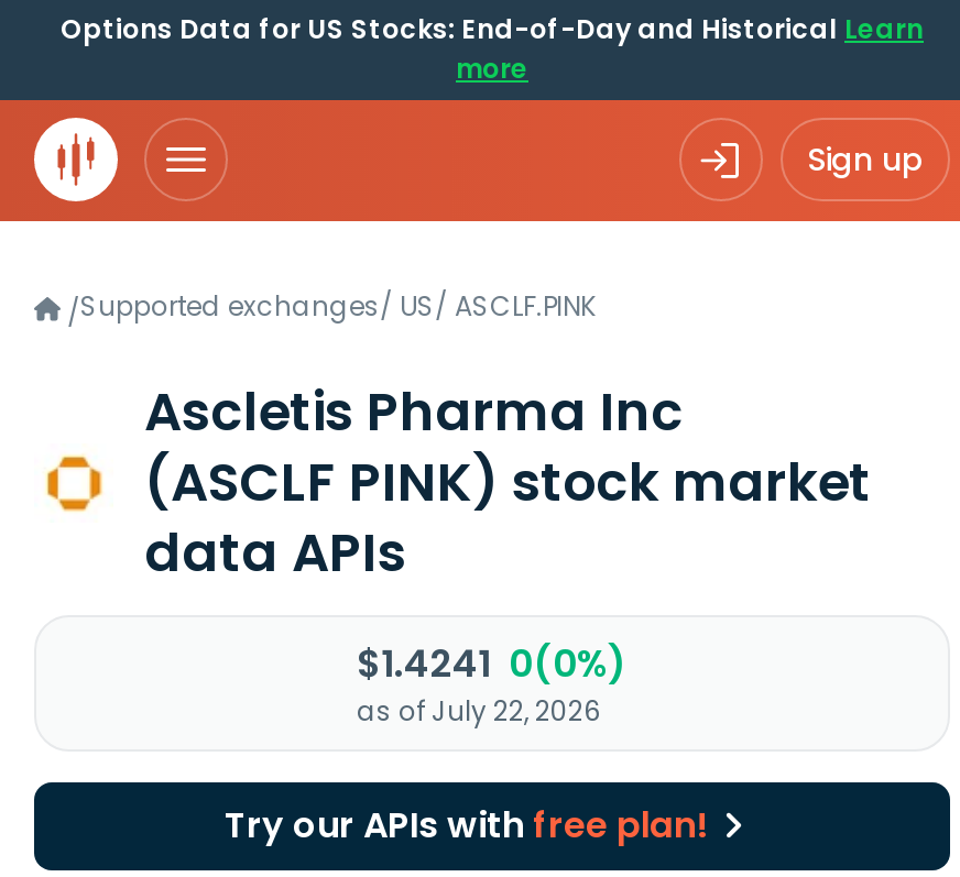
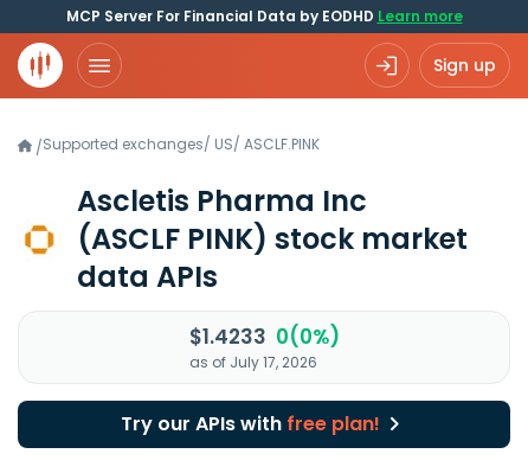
- Options Data for US Stocks: End-of-Day and Historical Learn
- more
+ MCP Server For Financial Data by EODHD Learn more

- $1.4241 0(0%)
+ $1.4233 0(0%)

- as of July 22, 2026
+ as of July 17, 2026
